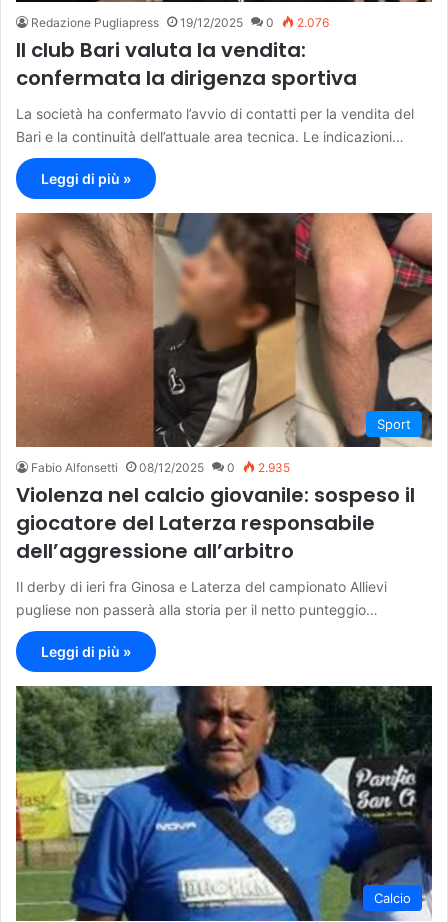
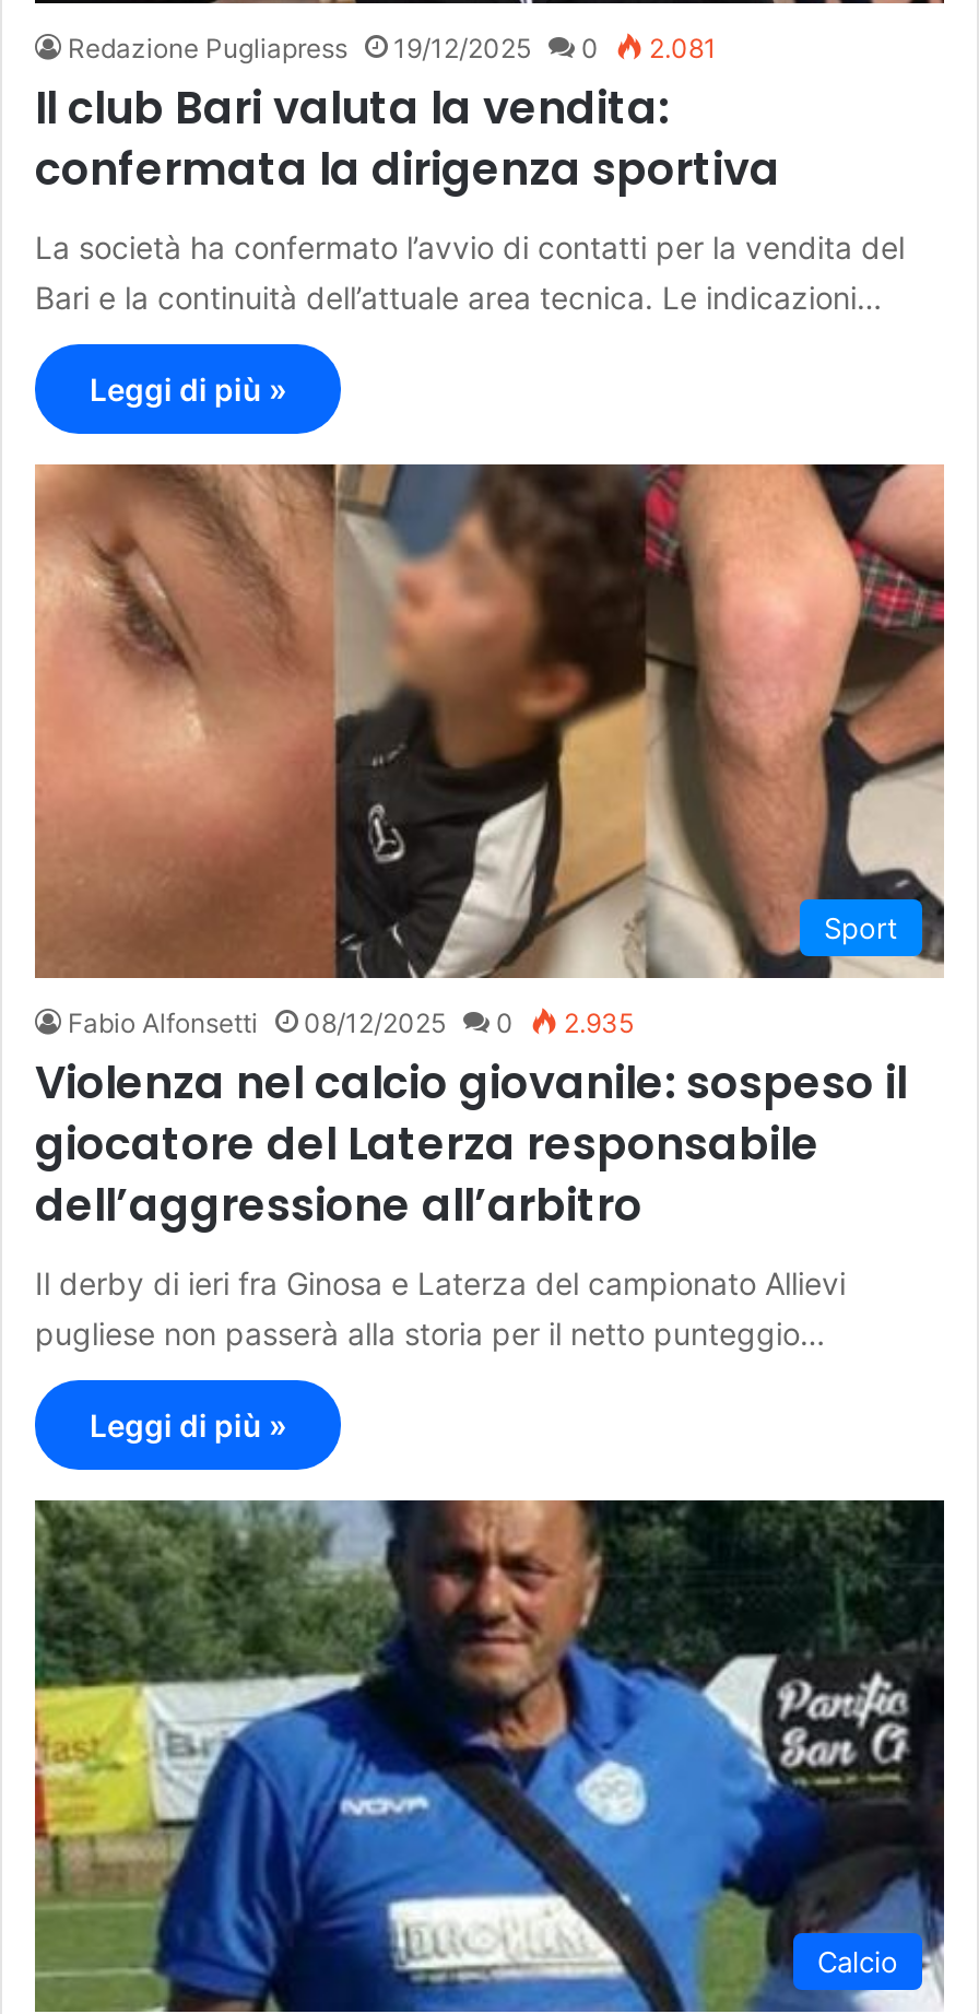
- Redazione Pugliapress 19/12/2025 0 2.076
+ Redazione Pugliapress 19/12/2025 0 2.081
